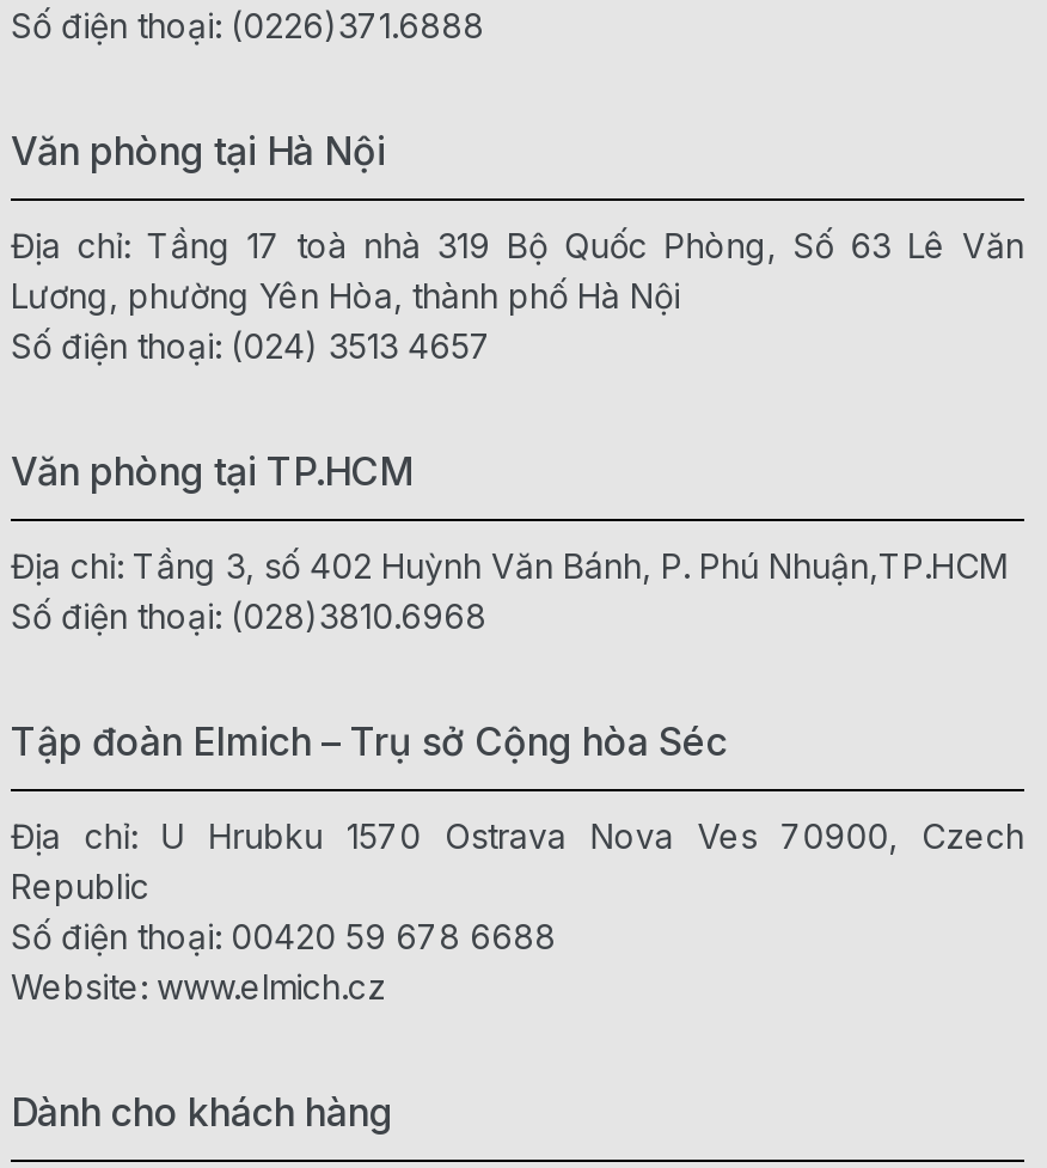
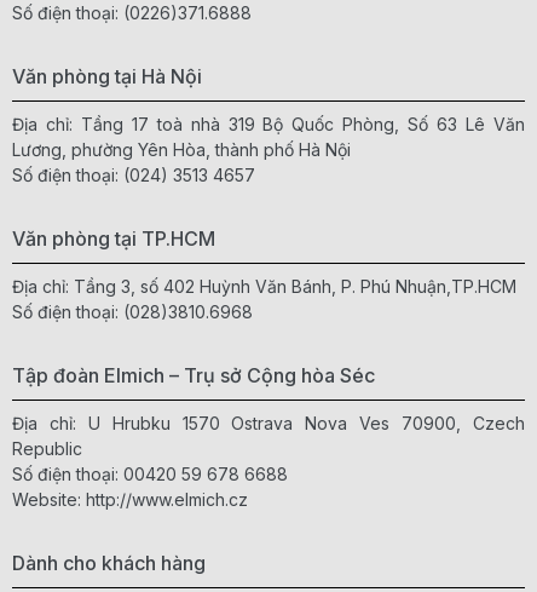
- Website: www.elmich.cz
+ Website: http://www.elmich.cz
